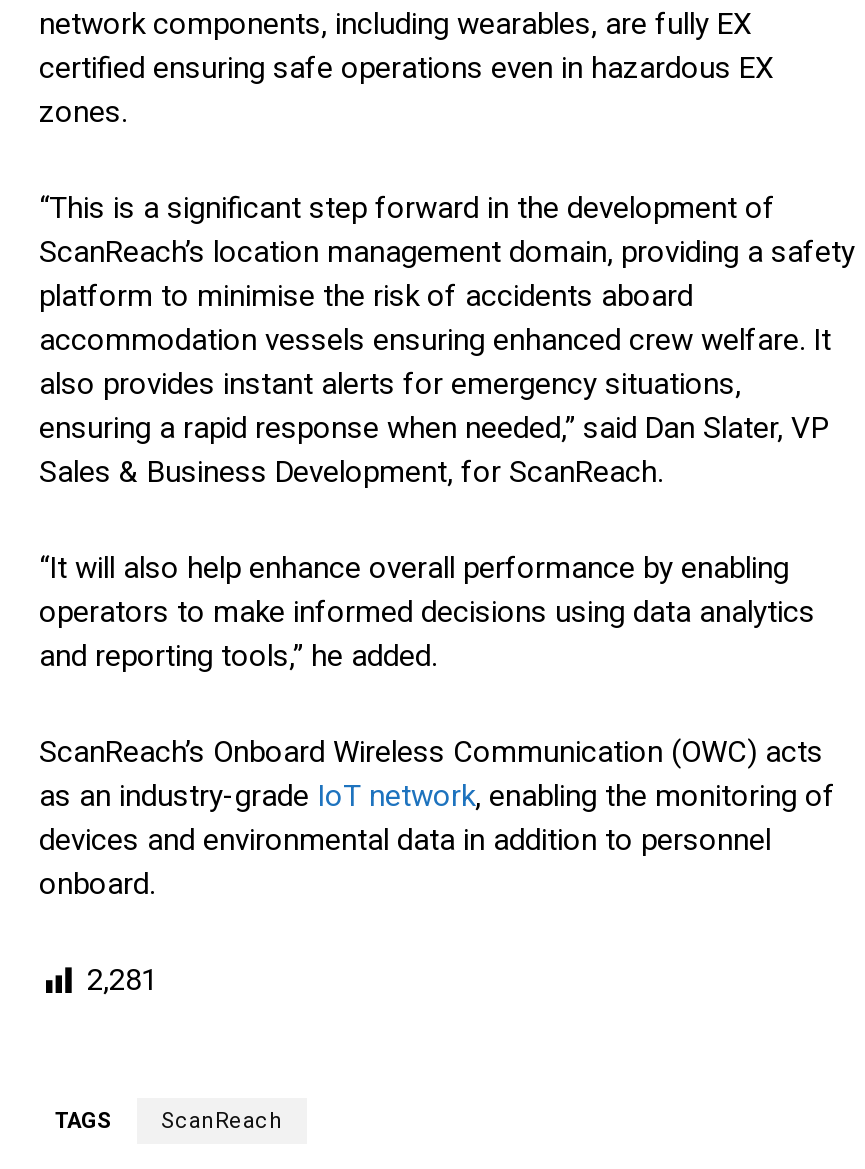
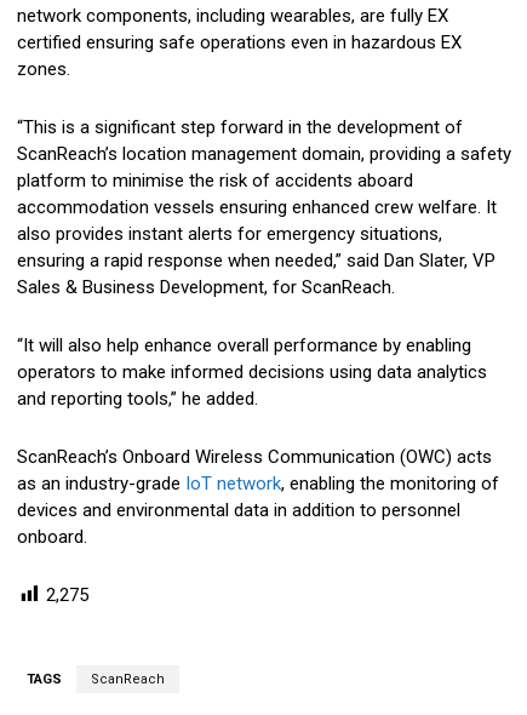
- 2,281
+ 2,275
